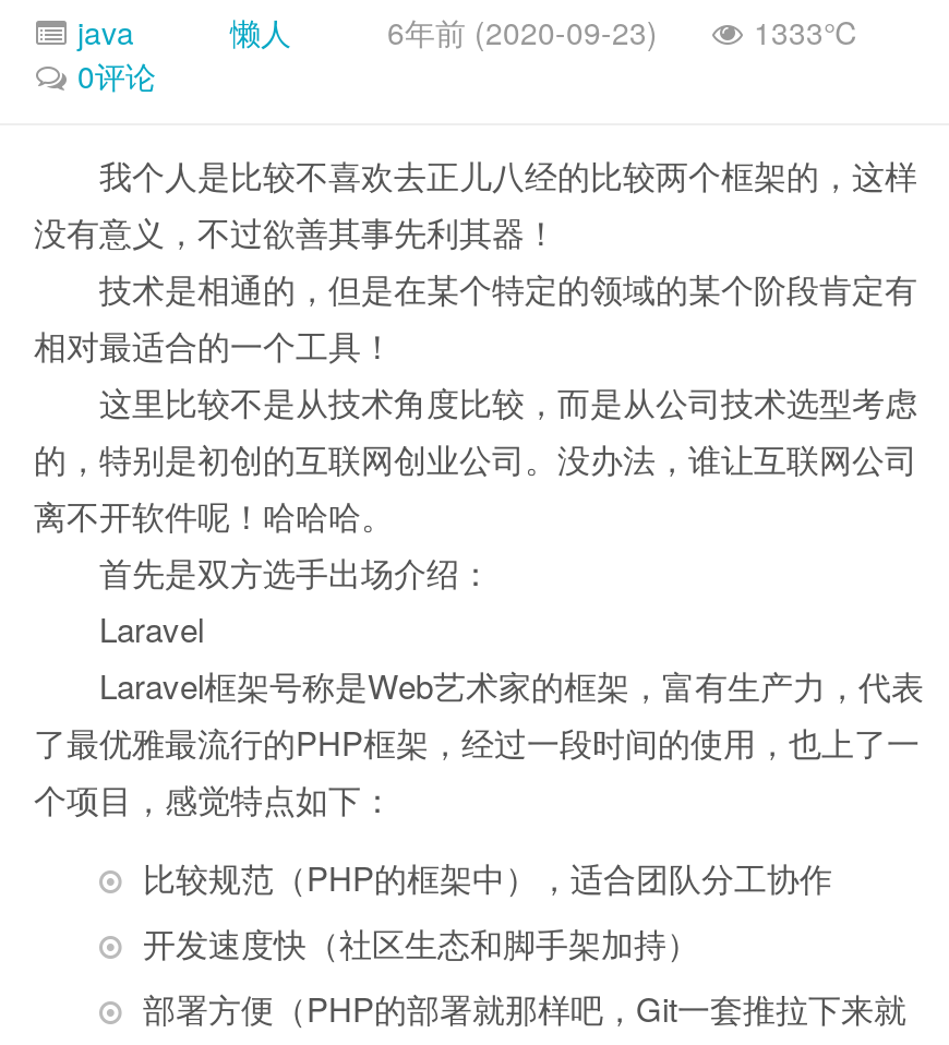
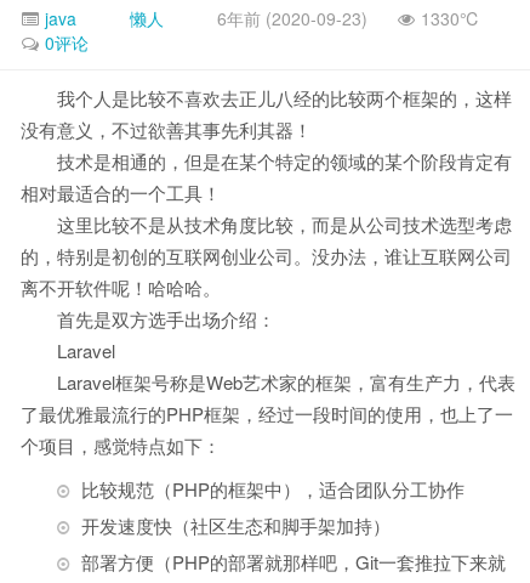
- 懒人 6年前 (2020-09-23) 1333℃
+ 懒人 6年前 (2020-09-23) 1330℃
